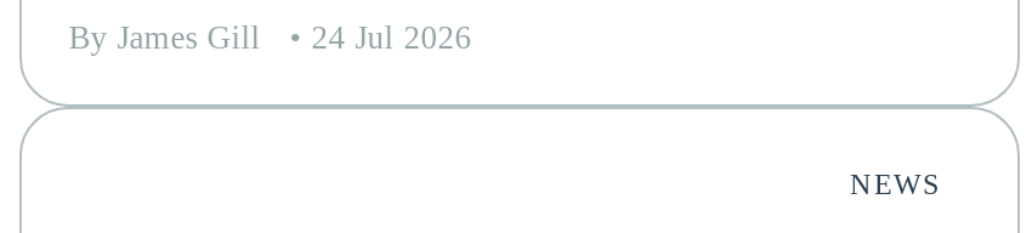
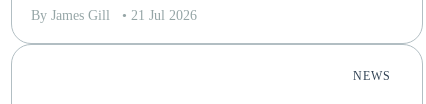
- By James Gill • 24 Jul 2026
+ By James Gill • 21 Jul 2026
